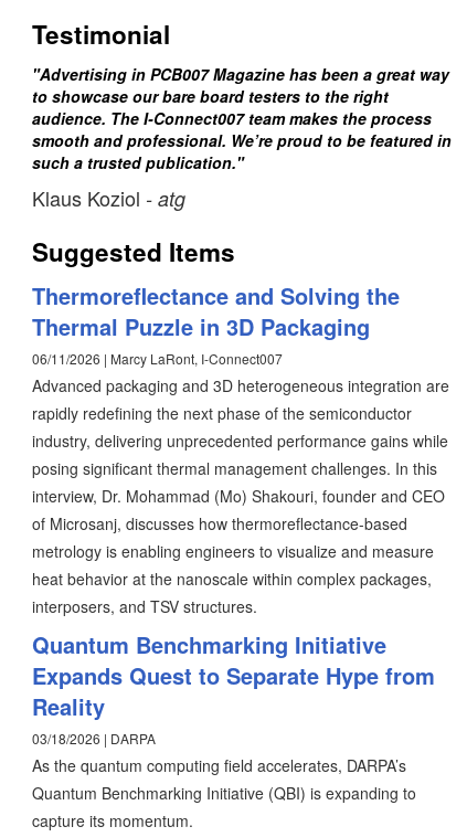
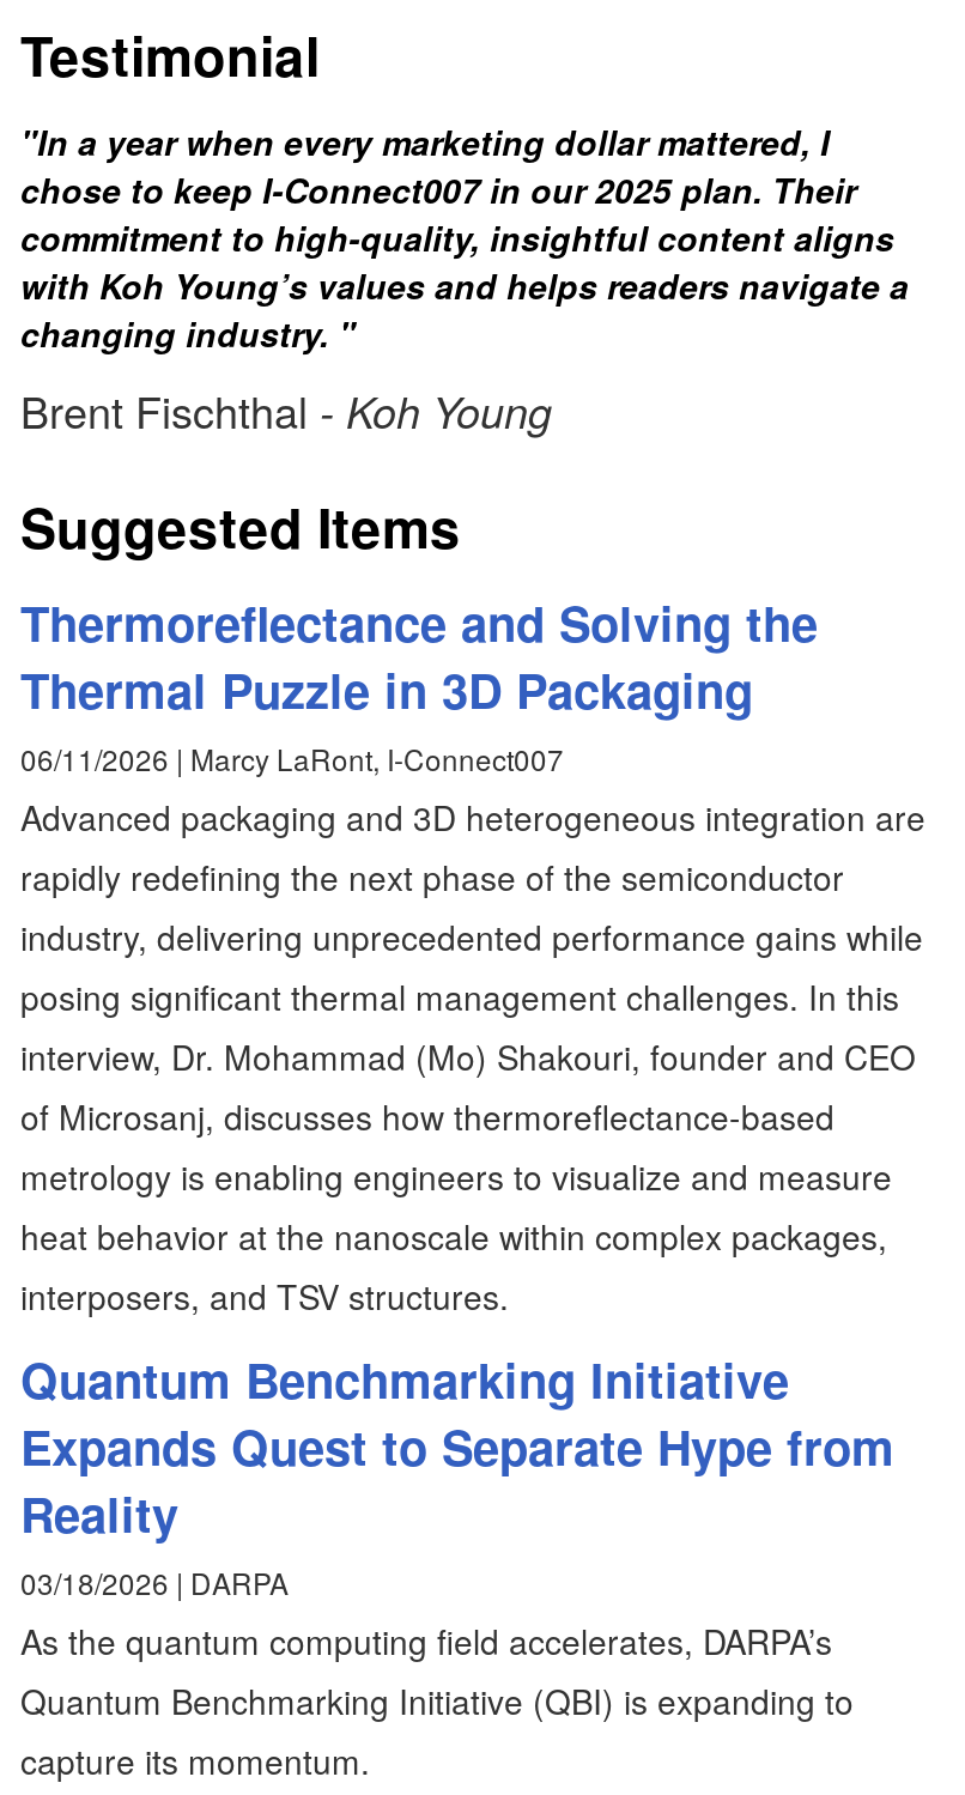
- "Advertising in PCB007 Magazine has been a great way
- to showcase our bare board testers to the right
- audience. The I-Connect007 team makes the process
- smooth and professional. We’re proud to be featured in
- such a trusted publication."
- Klaus Koziol - atg
+ "In a year when every marketing dollar mattered, I
+ chose to keep I-Connect007 in our 2025 plan. Their
+ commitment to high-quality, insightful content aligns
+ with Koh Young’s values and helps readers navigate a
+ changing industry. "
+ Brent Fischthal - Koh Young
